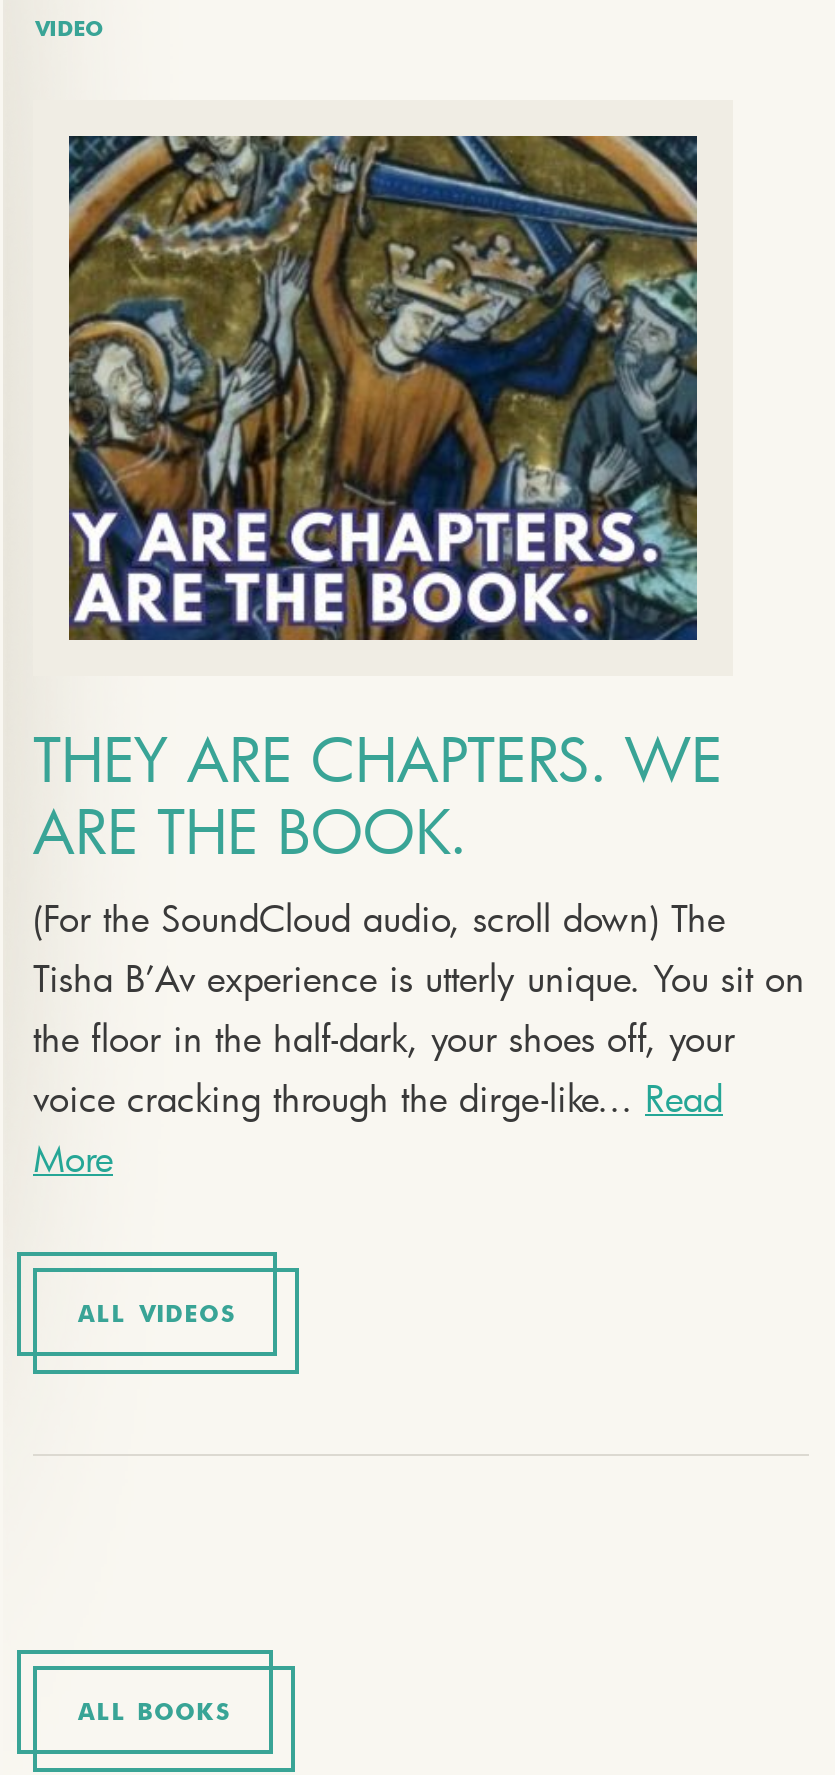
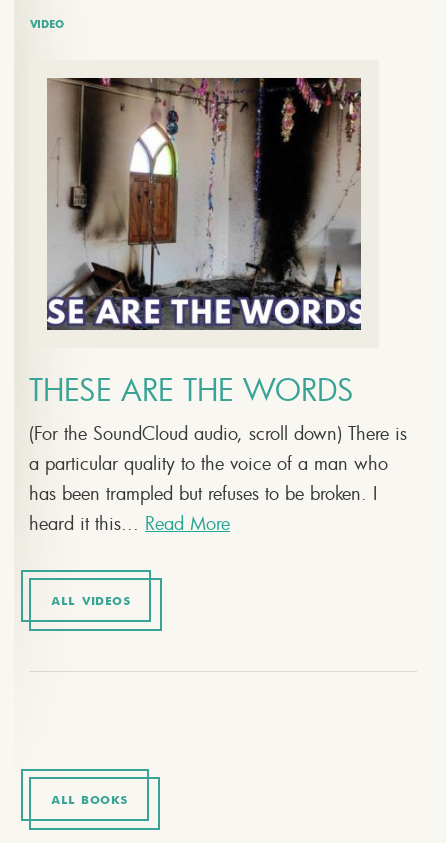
- [image]
+ [image]

- THEY ARE CHAPTERS. WE
- ARE THE BOOK.
- (For the SoundCloud audio, scroll down) The
- Tisha B’Av experience is utterly unique. You sit on
- the floor in the half-dark, your shoes off, your
- voice cracking through the dirge-like... Read
- More
+ THESE ARE THE WORDS
+ (For the SoundCloud audio, scroll down) There is
+ a particular quality to the voice of a man who
+ has been trampled but refuses to be broken. I
+ heard it this... Read More
